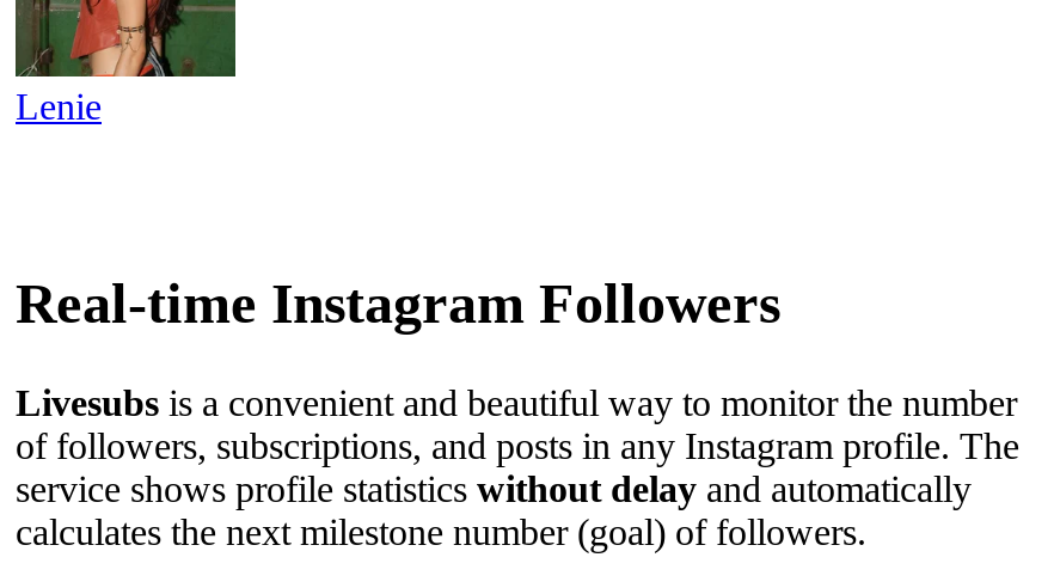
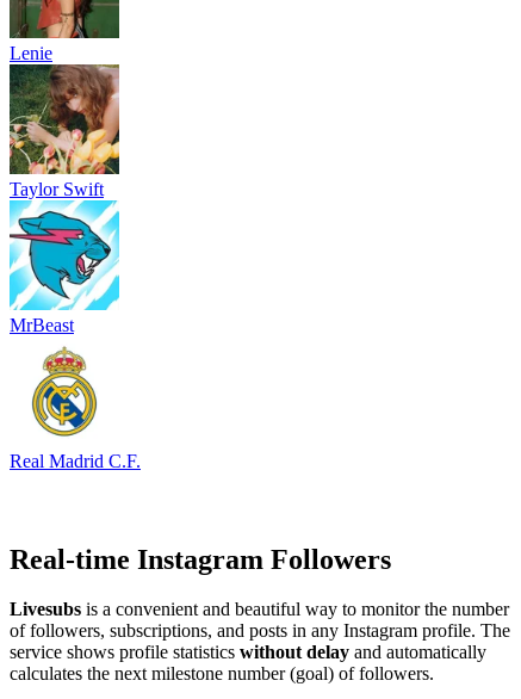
+ [image]
+ Taylor Swift

+ [image]
+ MrBeast

+ [image]
+ Real Madrid C.F.
